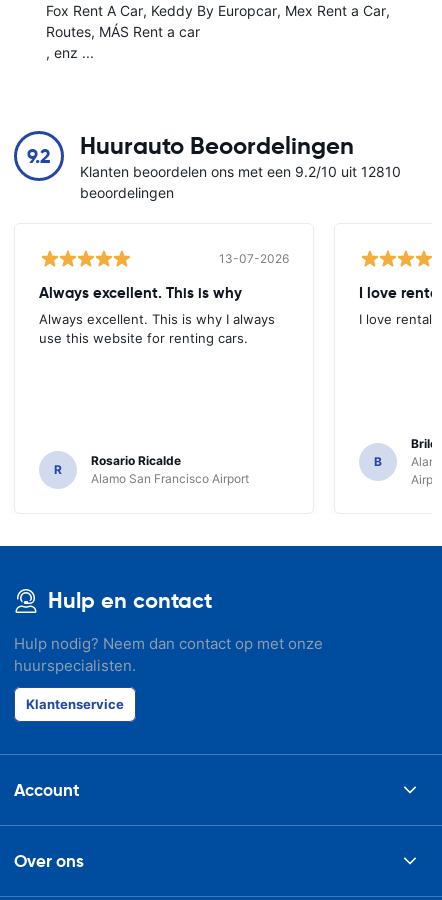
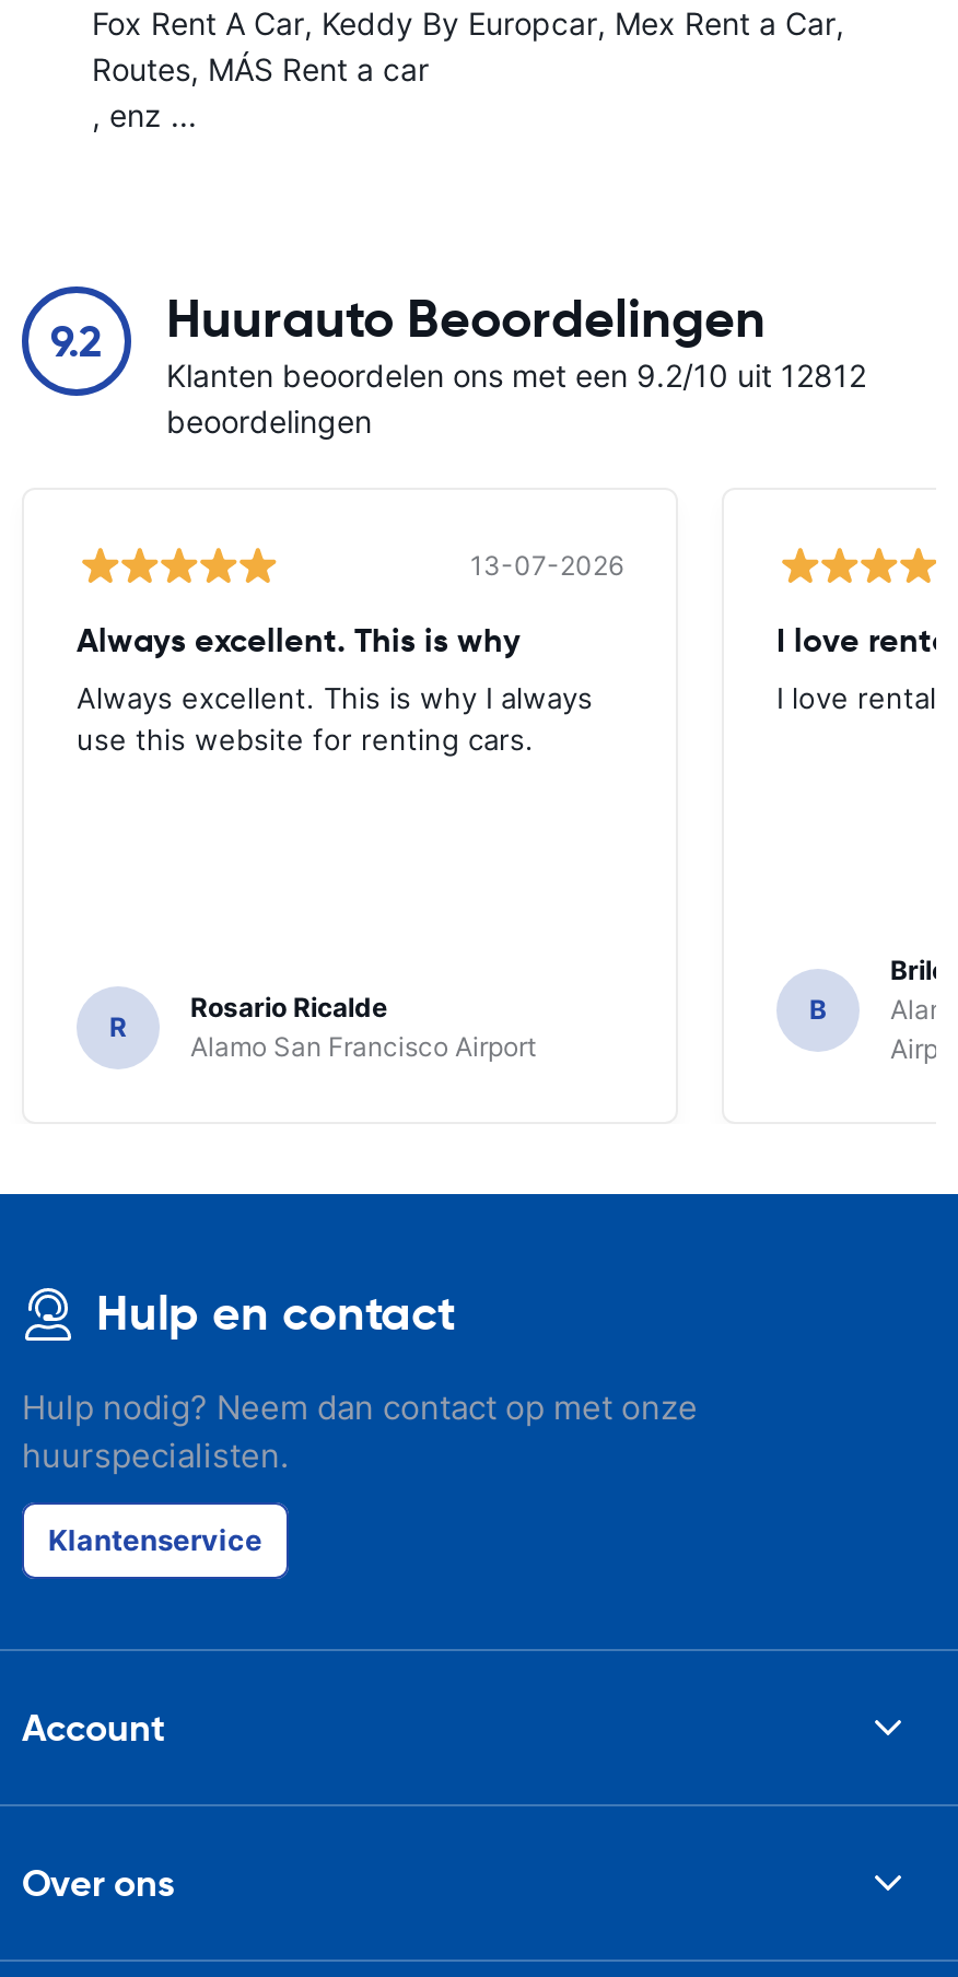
- Klanten beoordelen ons met een 9.2/10 uit 12810
+ Klanten beoordelen ons met een 9.2/10 uit 12812
